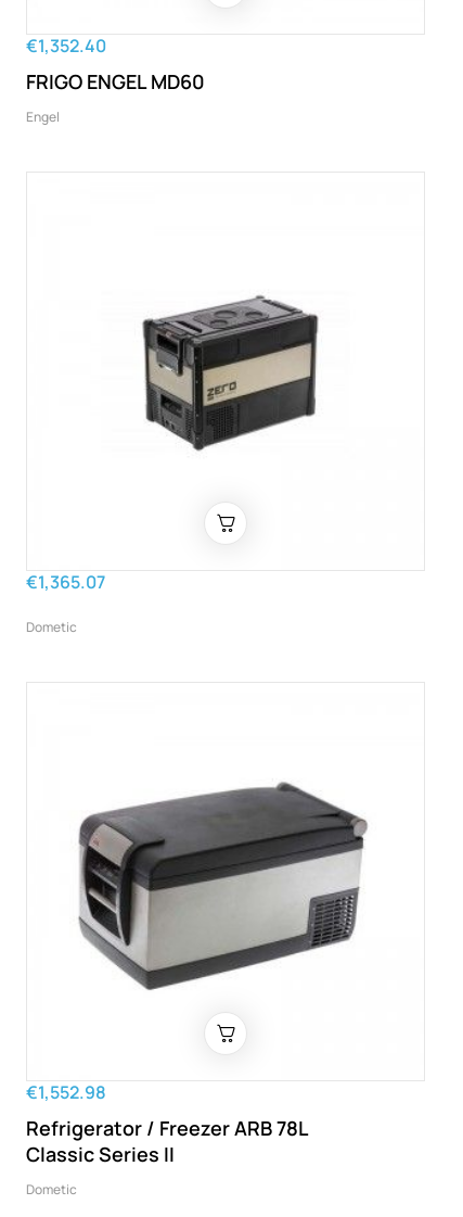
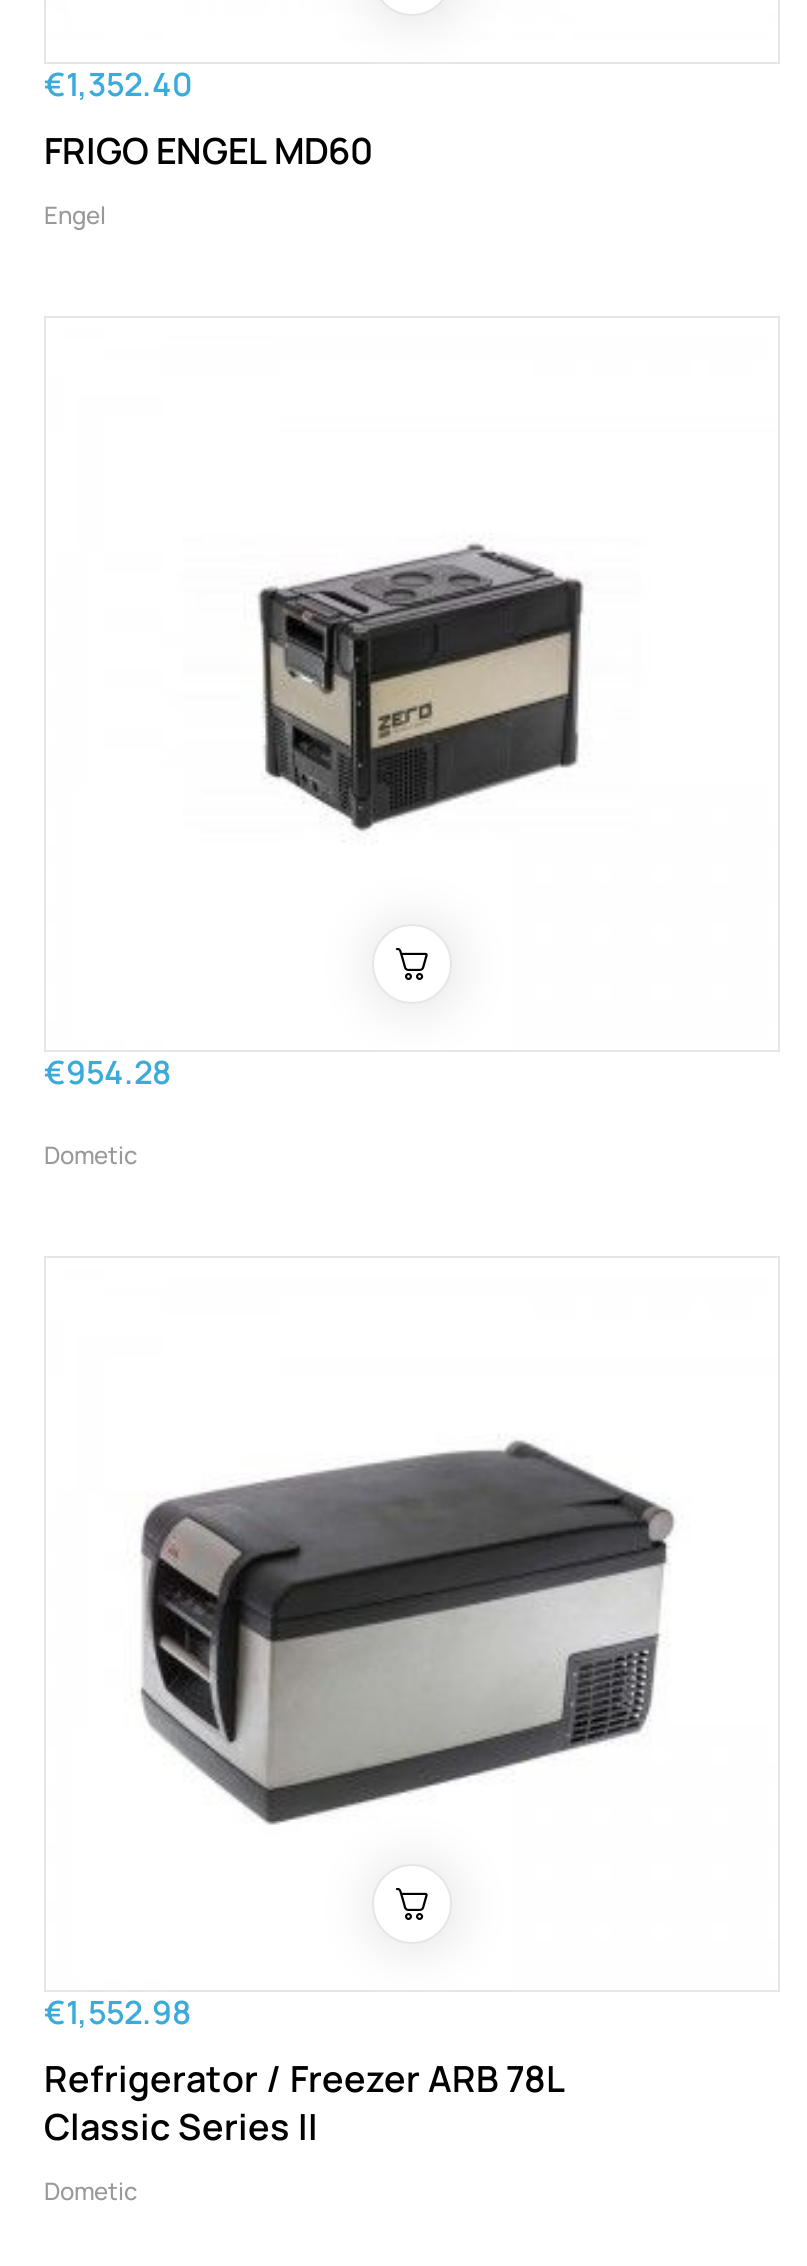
- €1,365.07
+ €954.28
